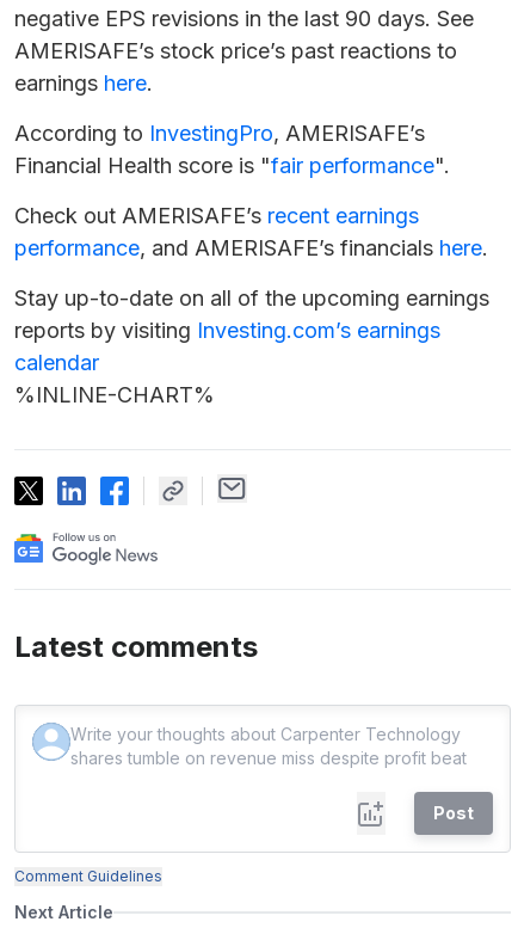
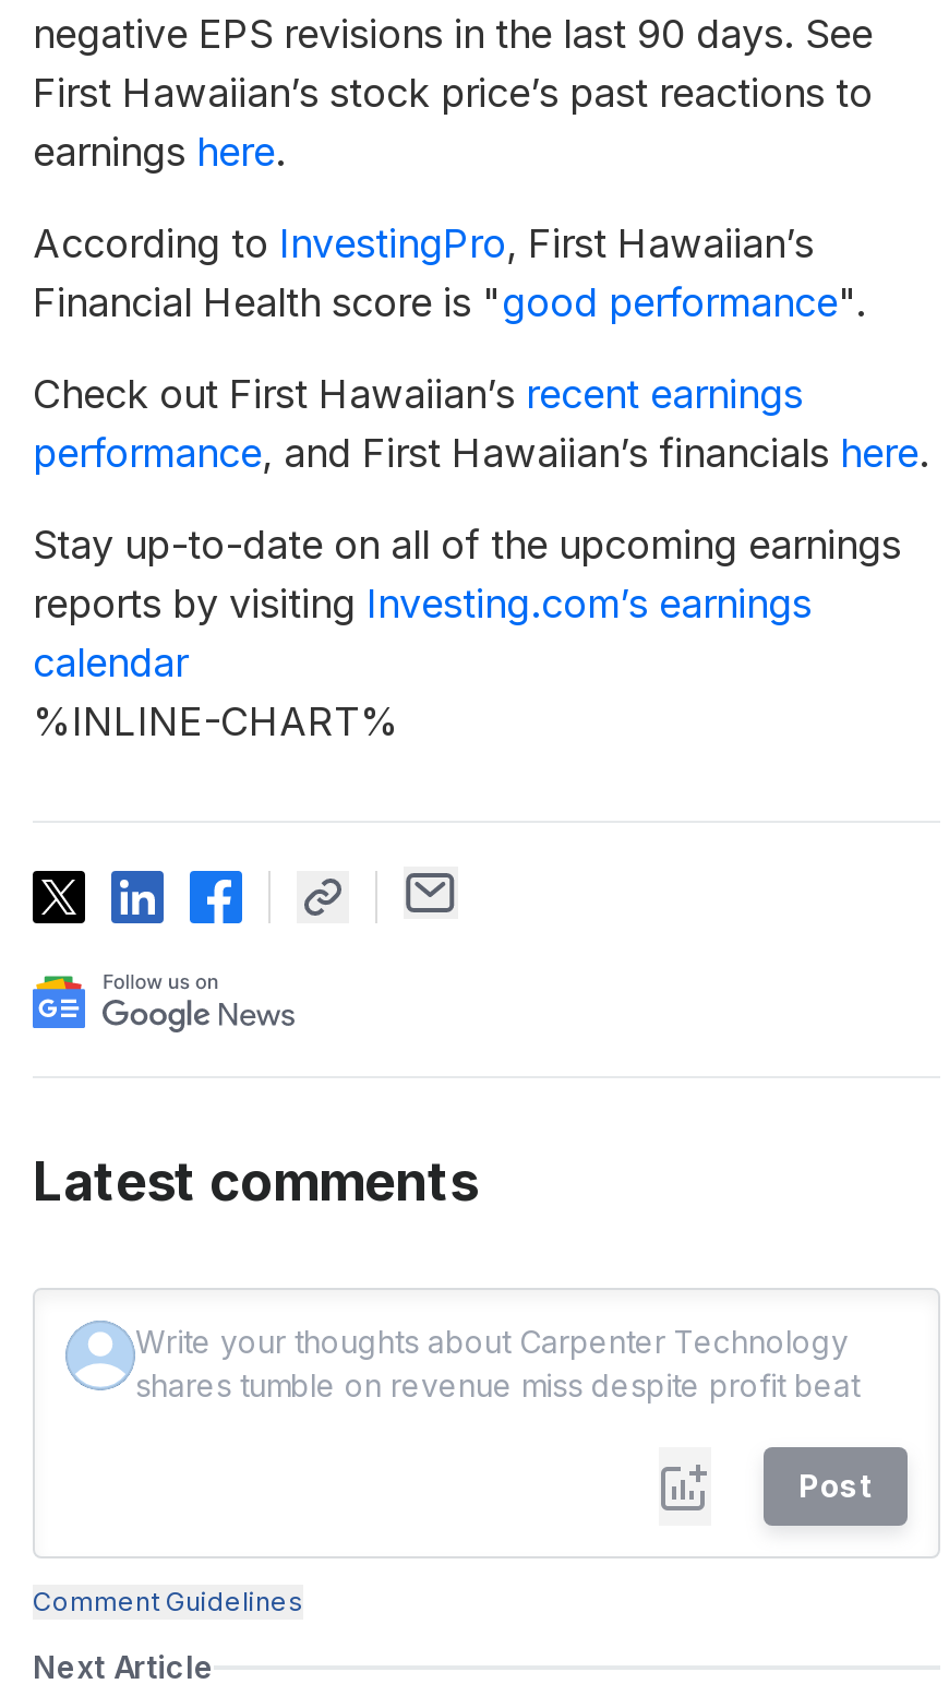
- AMERISAFE’s stock price’s past reactions to
+ First Hawaiian’s stock price’s past reactions to

- According to InvestingPro, AMERISAFE’s
- Financial Health score is "fair performance".
+ According to InvestingPro, First Hawaiian’s
+ Financial Health score is "good performance".

- Check out AMERISAFE’s recent earnings
- performance, and AMERISAFE’s financials here.
+ Check out First Hawaiian’s recent earnings
+ performance, and First Hawaiian’s financials here.
